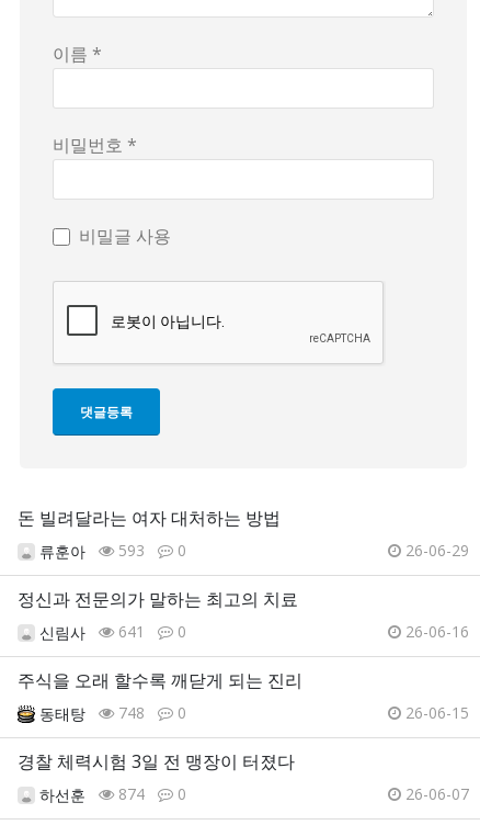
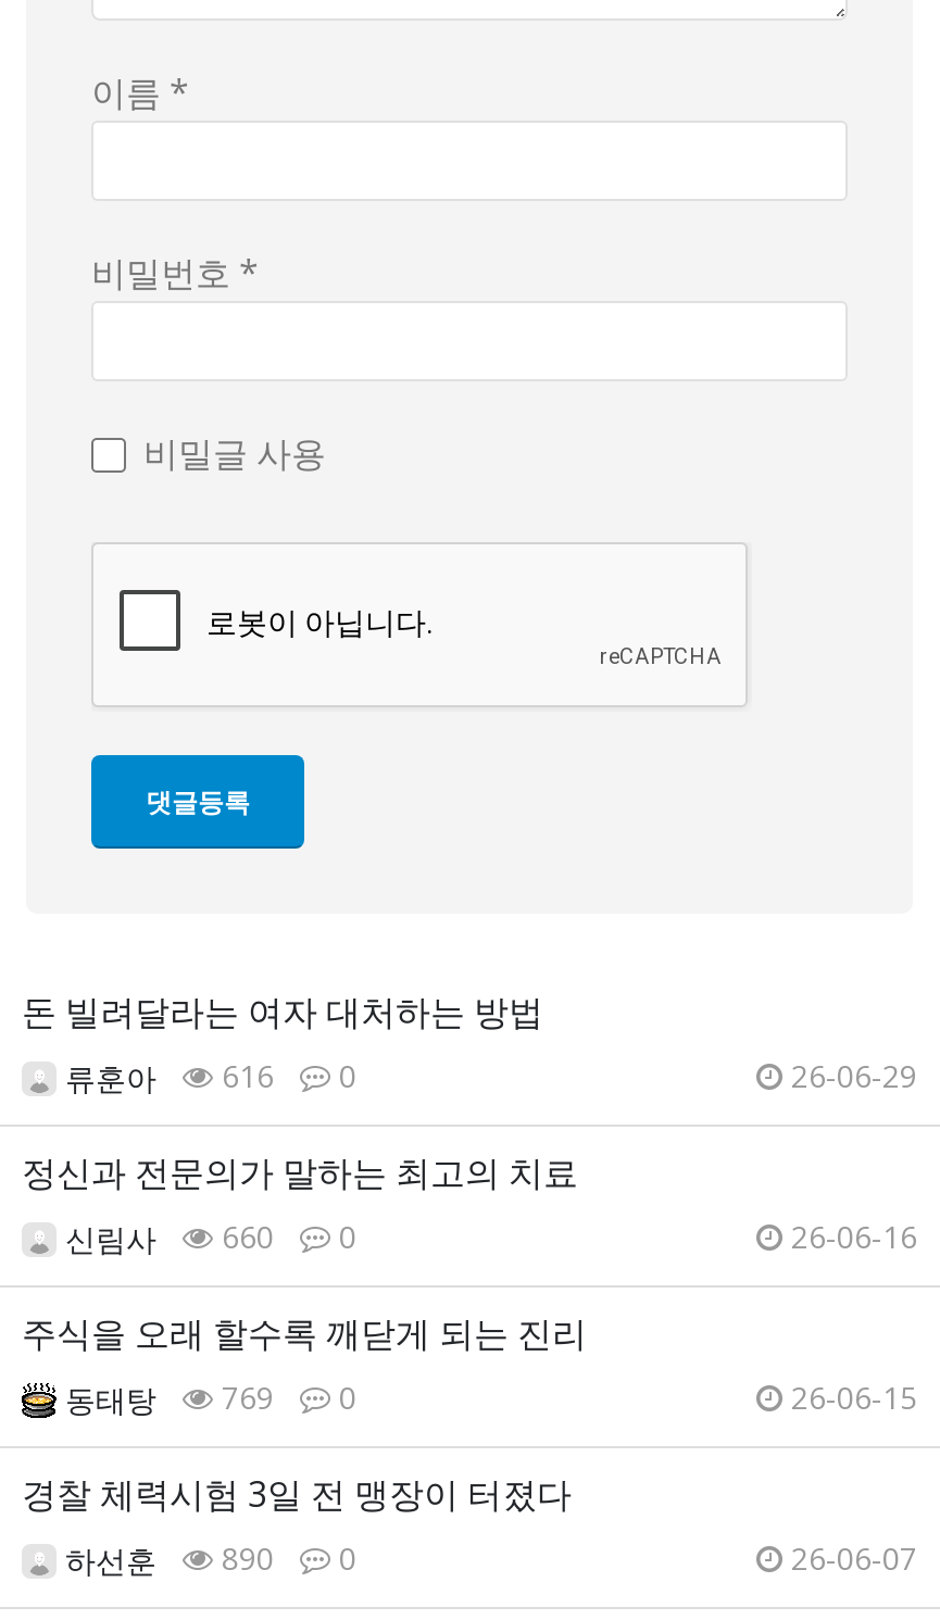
- 류훈아 593 0
+ 류훈아 616 0

- 신림사 641 0
+ 신림사 660 0

- 동태탕 748 0
+ 동태탕 769 0

- 하선훈 874 0
+ 하선훈 890 0
